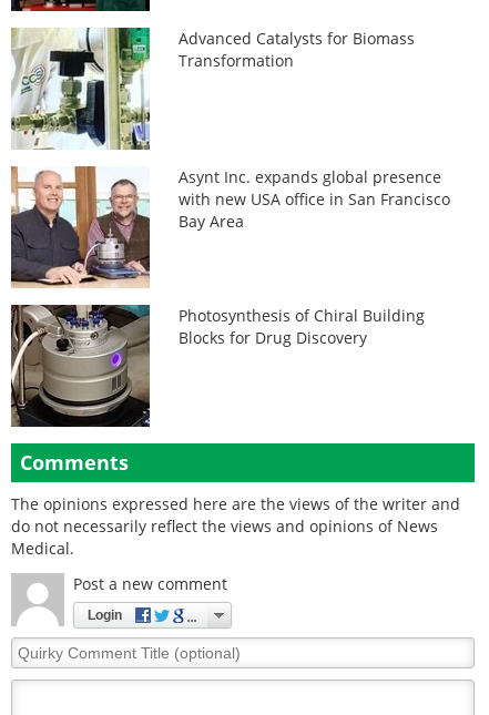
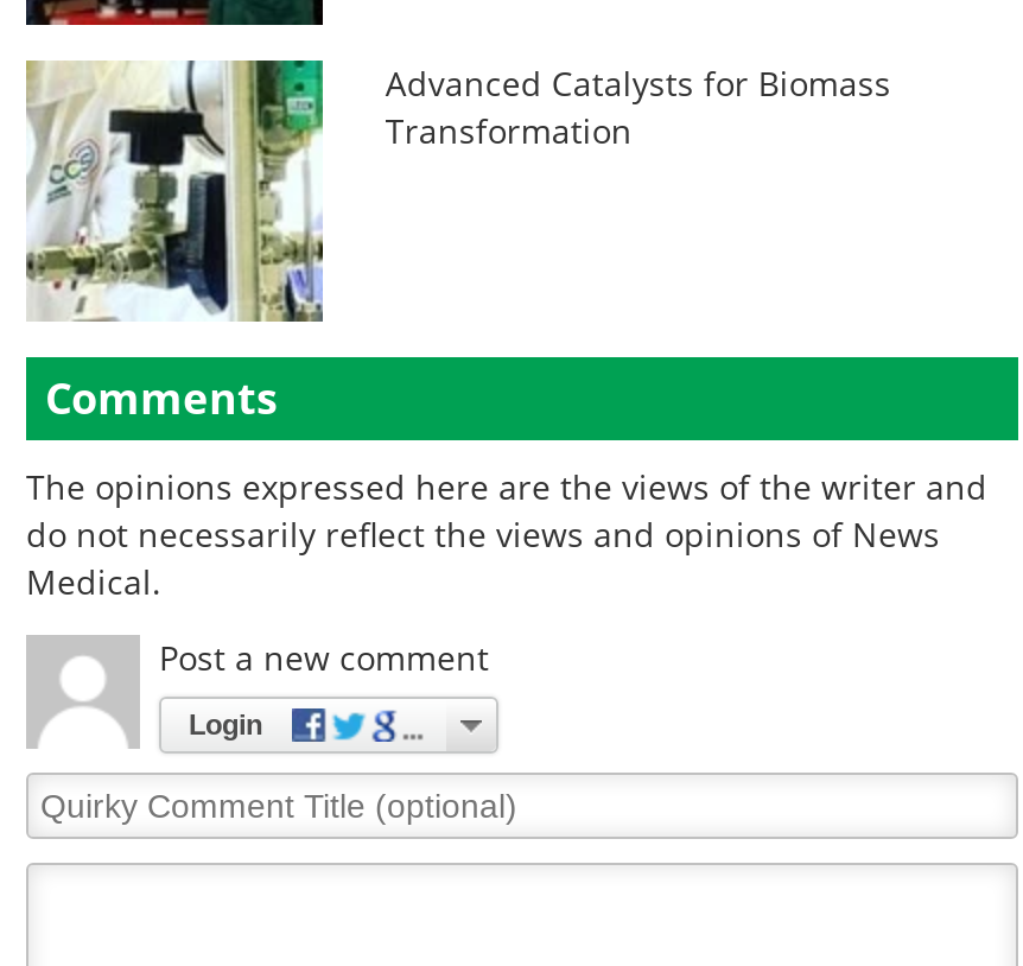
- [image]
- Asynt Inc. expands global presence
- with new USA office in San Francisco
- Bay Area

- [image]
- Photosynthesis of Chiral Building
- Blocks for Drug Discovery
